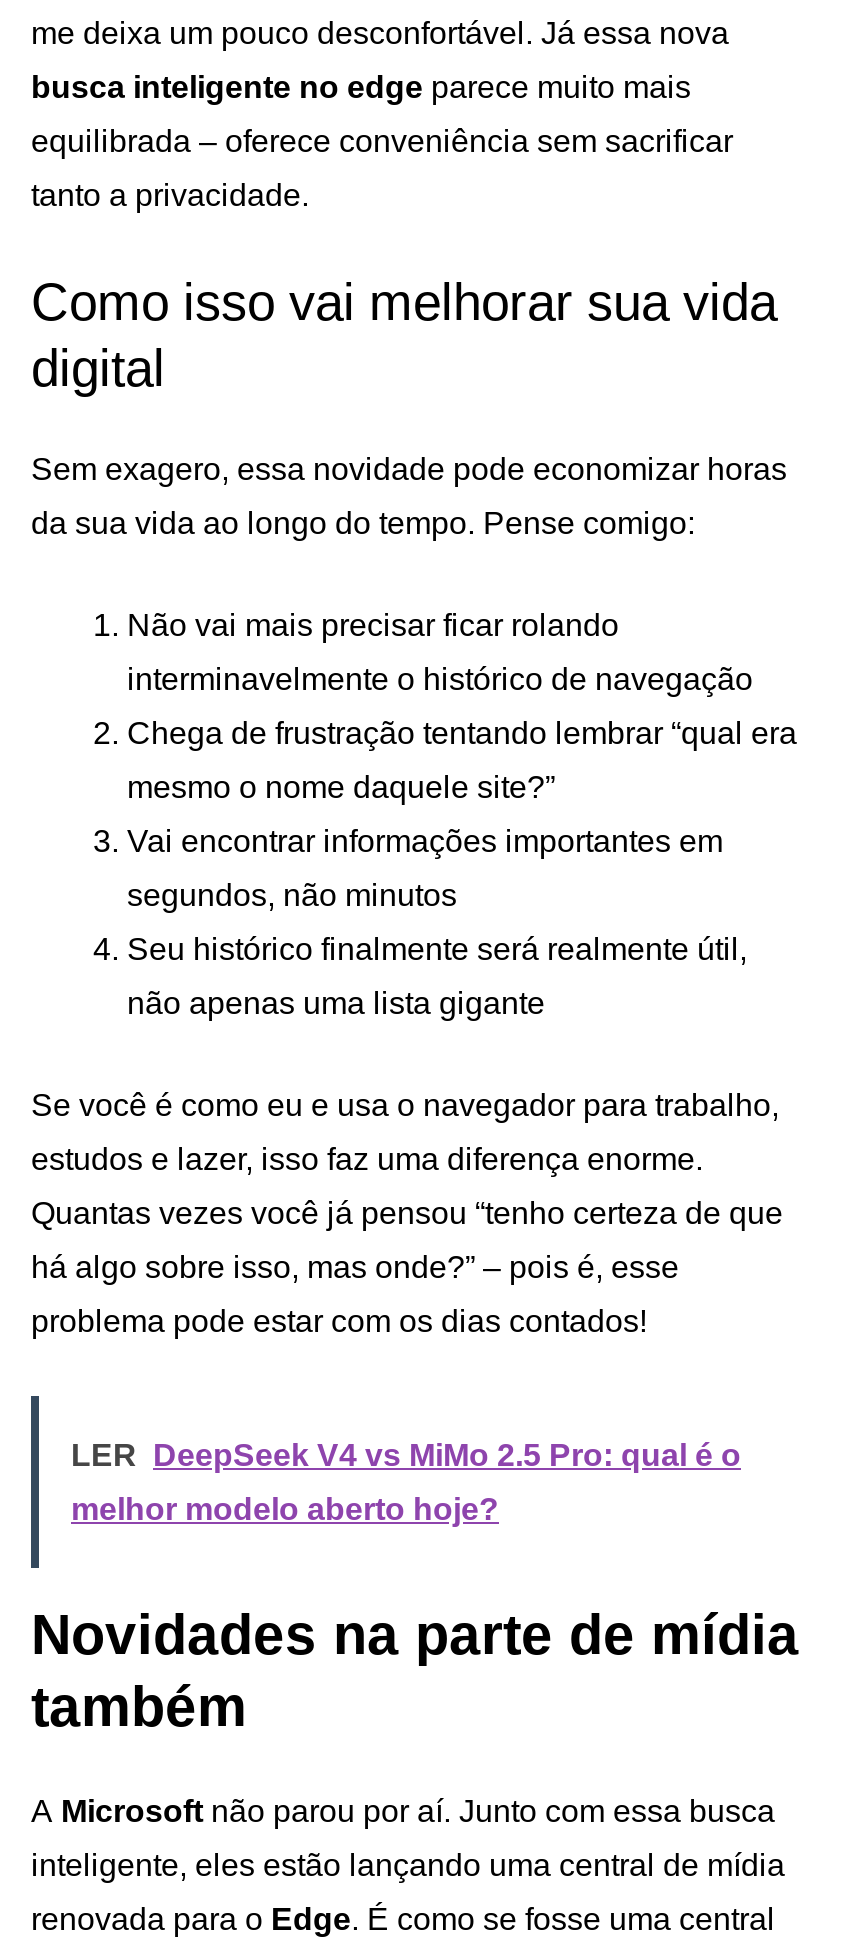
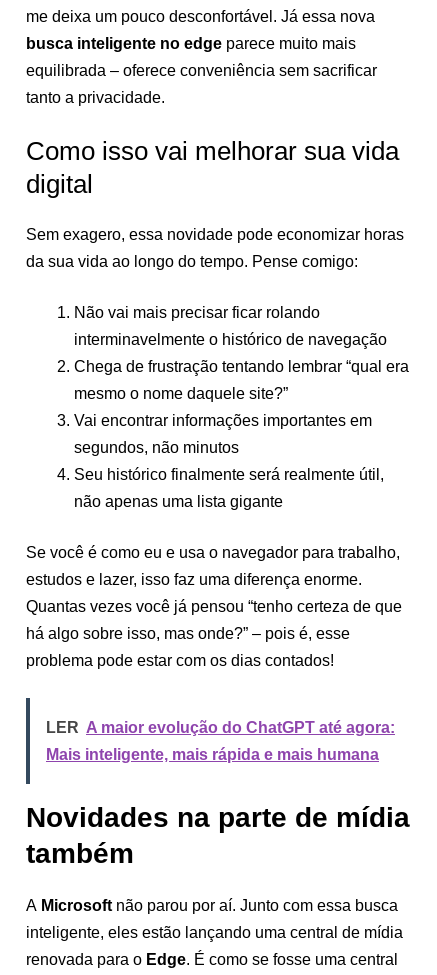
- LER DeepSeek V4 vs MiMo 2.5 Pro: qual é o
+ LER A maior evolução do ChatGPT até agora:

- melhor modelo aberto hoje?
+ Mais inteligente, mais rápida e mais humana
